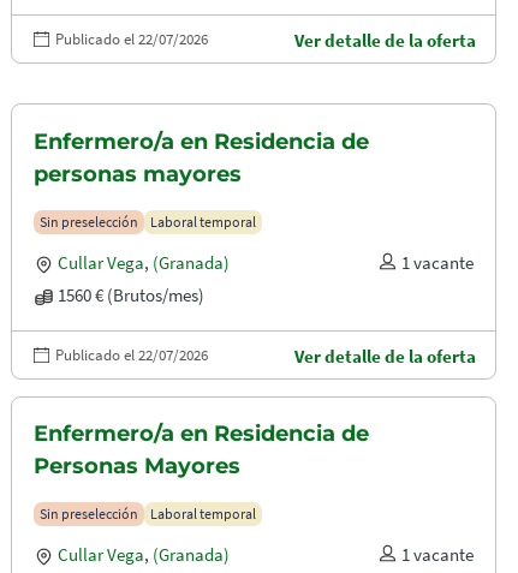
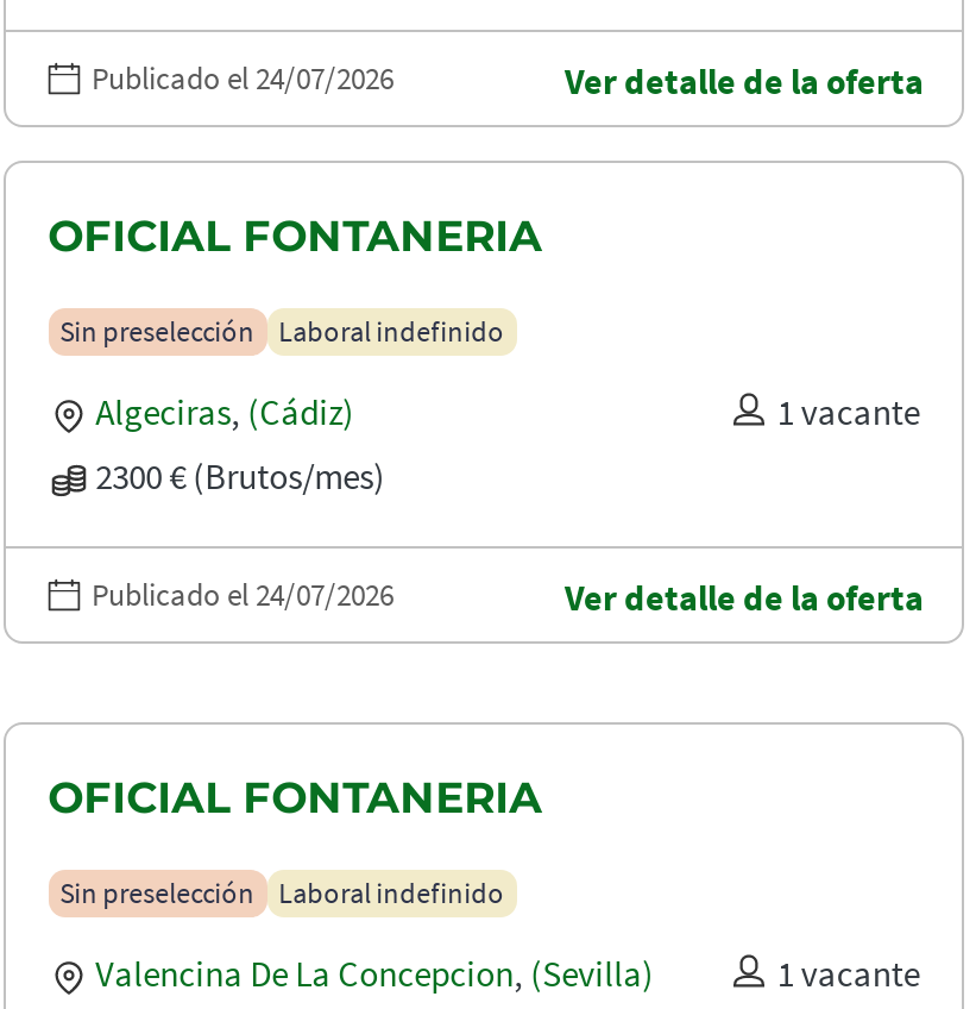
- Publicado el 22/07/2026
+ Publicado el 24/07/2026

- Enfermero/a en Residencia de
- personas mayores
+ OFICIAL FONTANERIA

- Laboral temporal
+ Laboral indefinido

- Cullar Vega, (Granada)
+ Algeciras, (Cádiz)

- 1560 € (Brutos/mes)
+ 2300 € (Brutos/mes)

- Publicado el 22/07/2026
+ Publicado el 24/07/2026

- Enfermero/a en Residencia de
- Personas Mayores
+ OFICIAL FONTANERIA

- Laboral temporal
+ Laboral indefinido

- Cullar Vega, (Granada)
+ Valencina De La Concepcion, (Sevilla)
